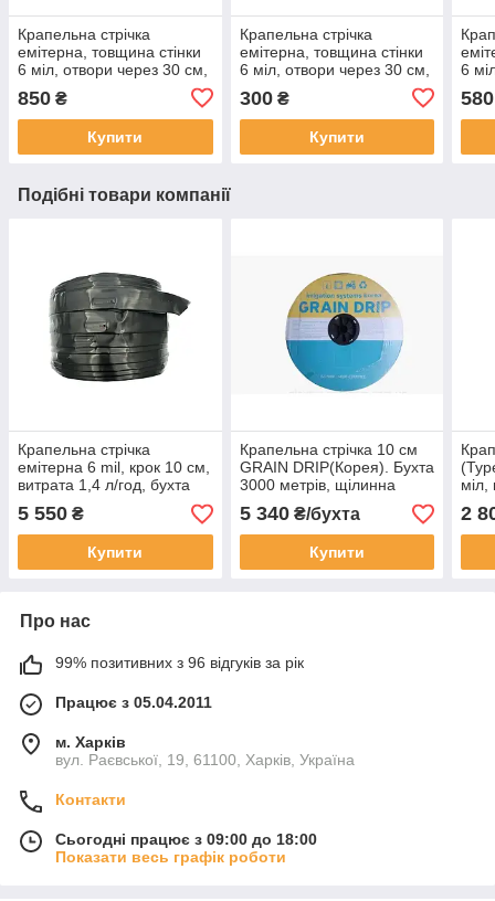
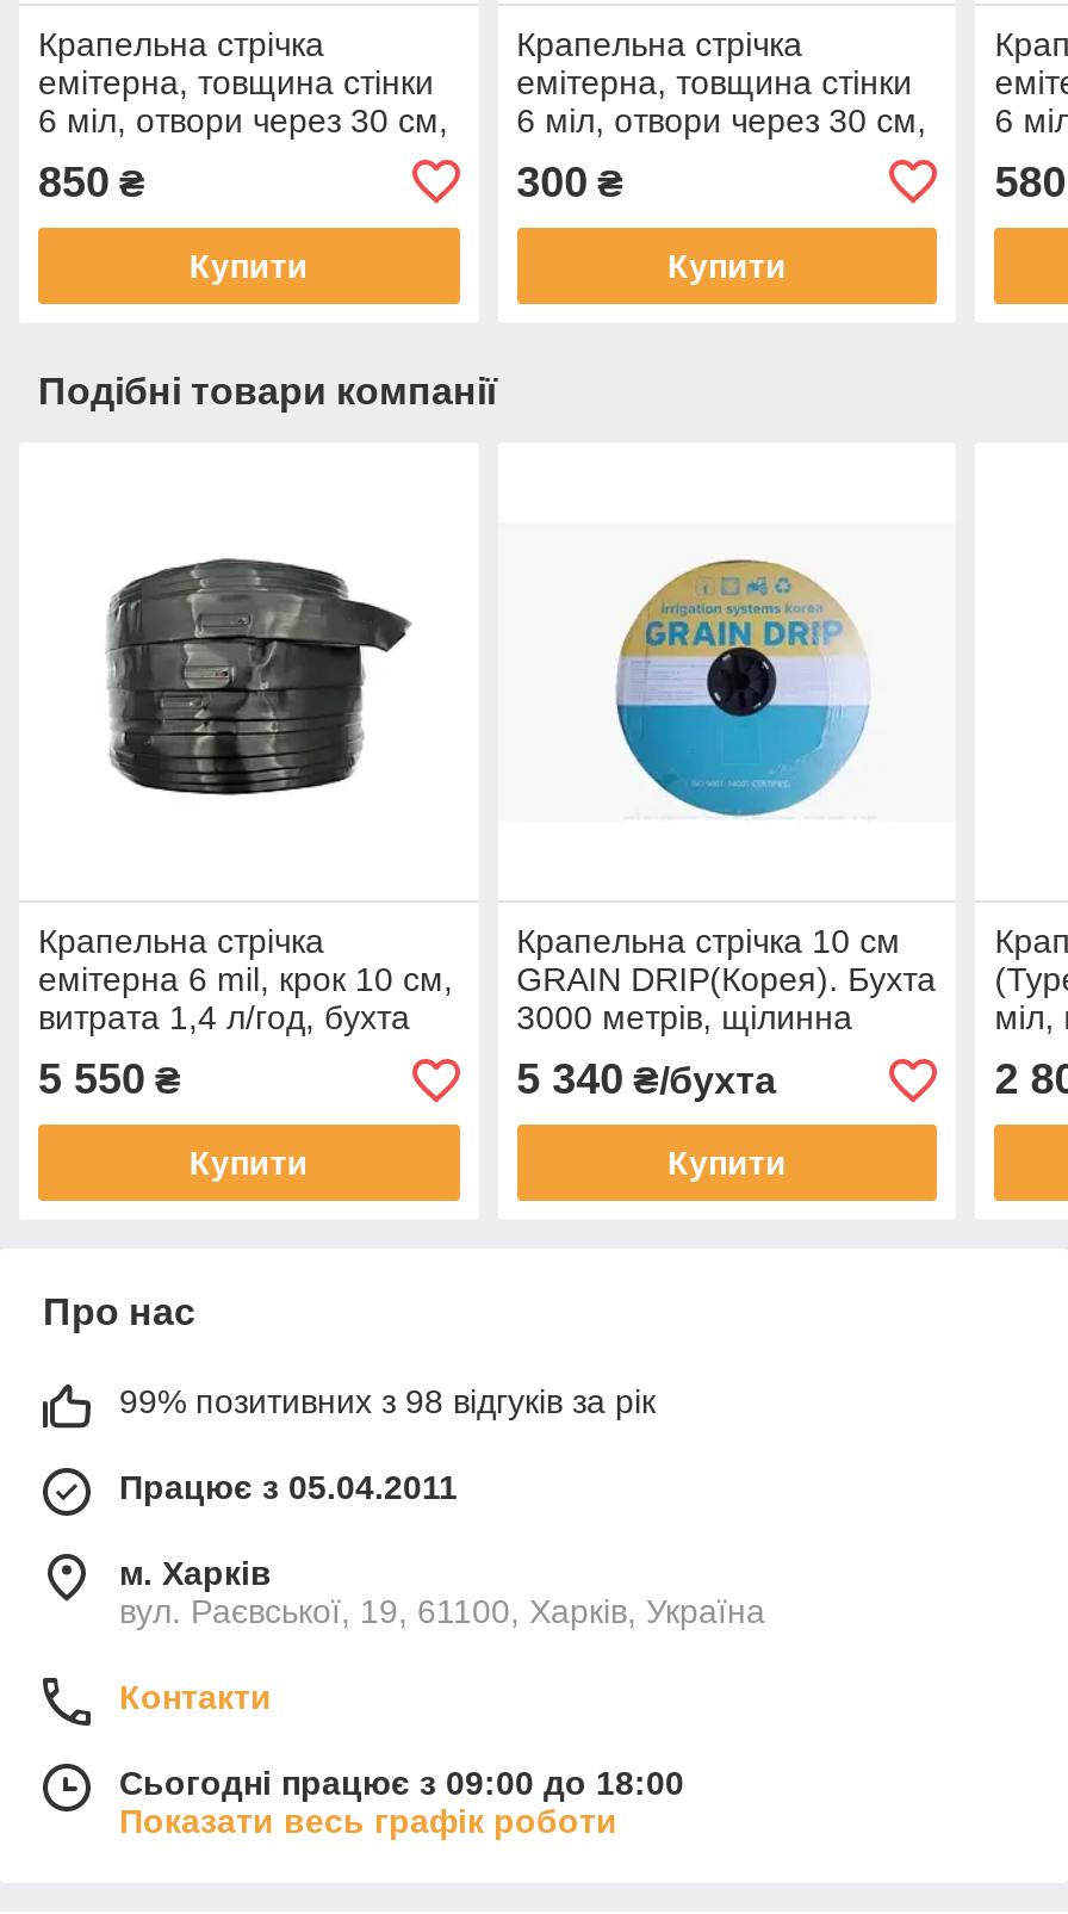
- 99% позитивних з 96 відгуків за рік
+ 99% позитивних з 98 відгуків за рік
